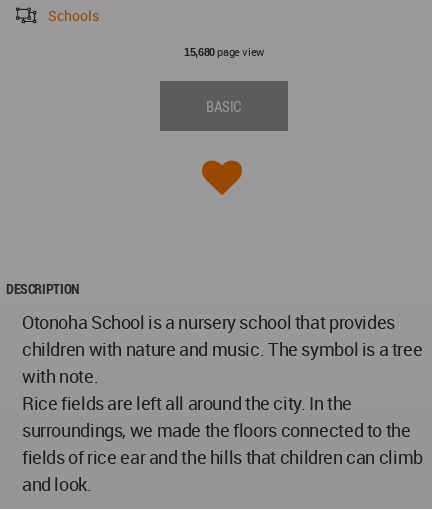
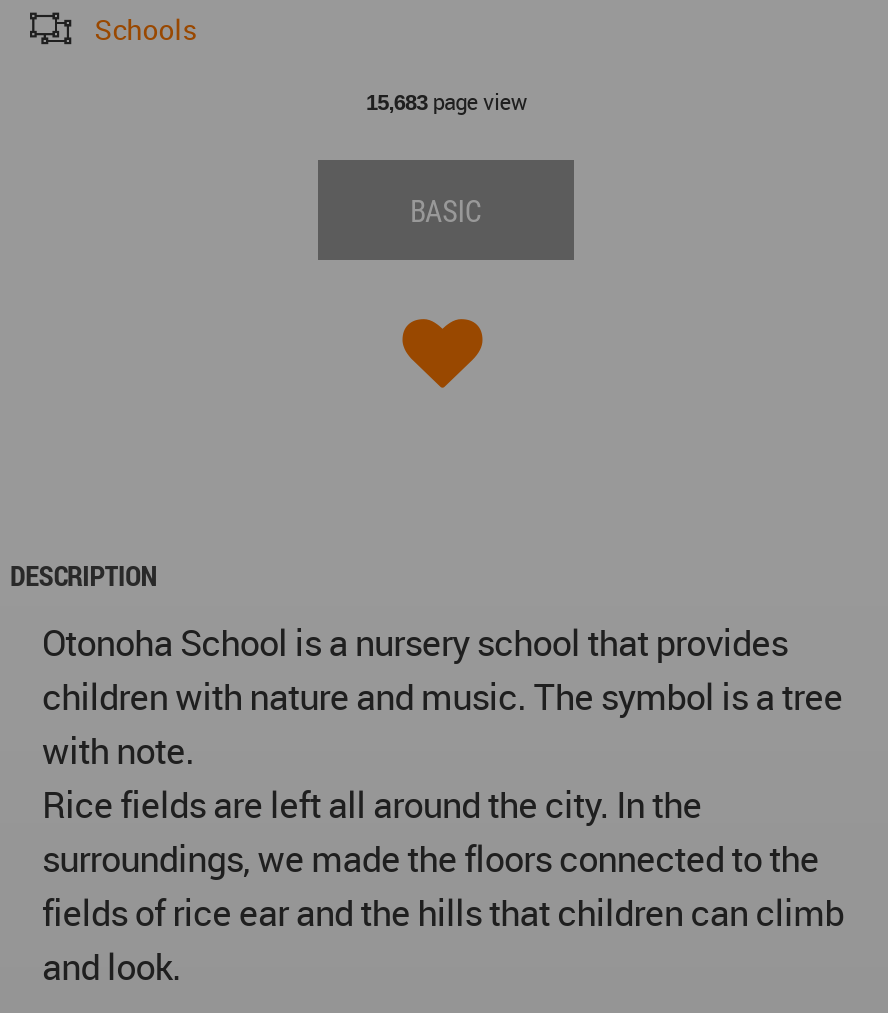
- 15,680 page view
+ 15,683 page view
